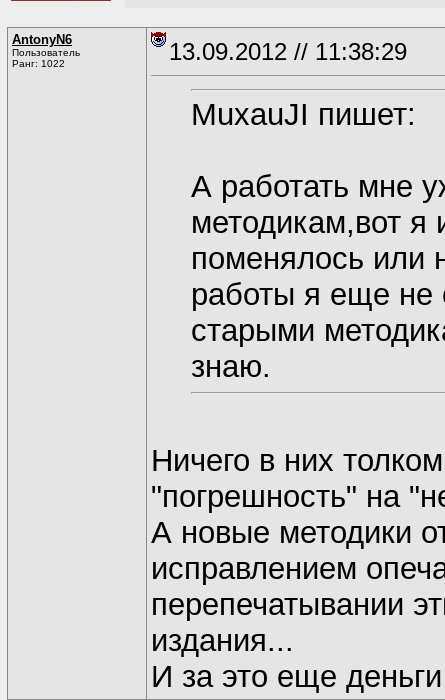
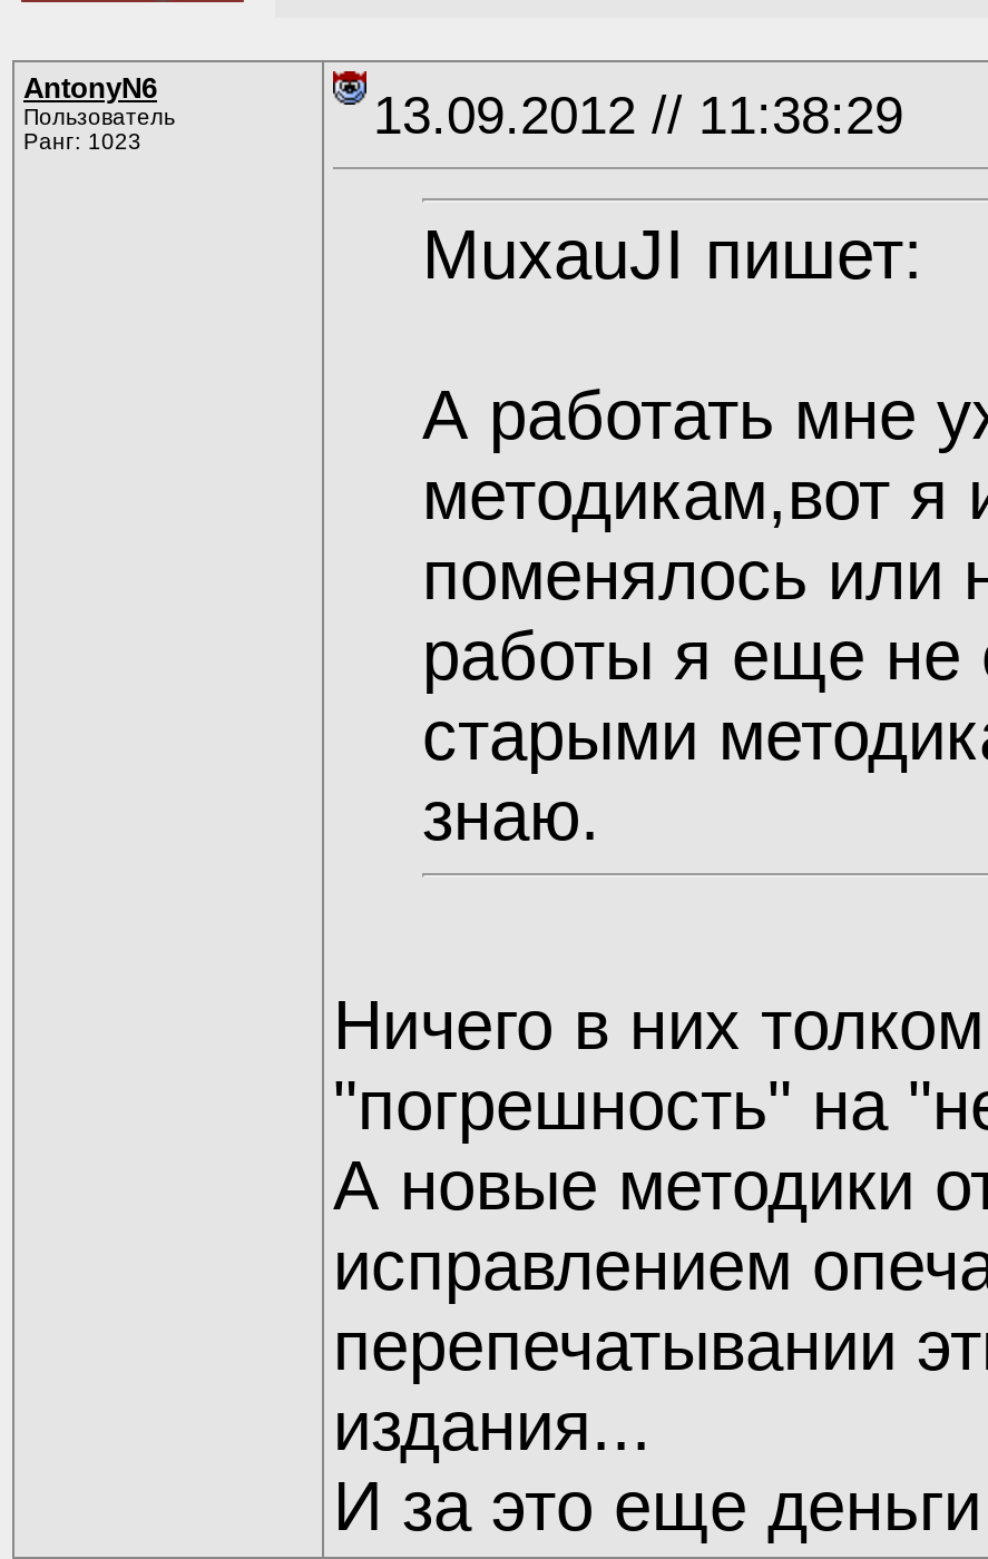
- Ранг: 1022
+ Ранг: 1023
